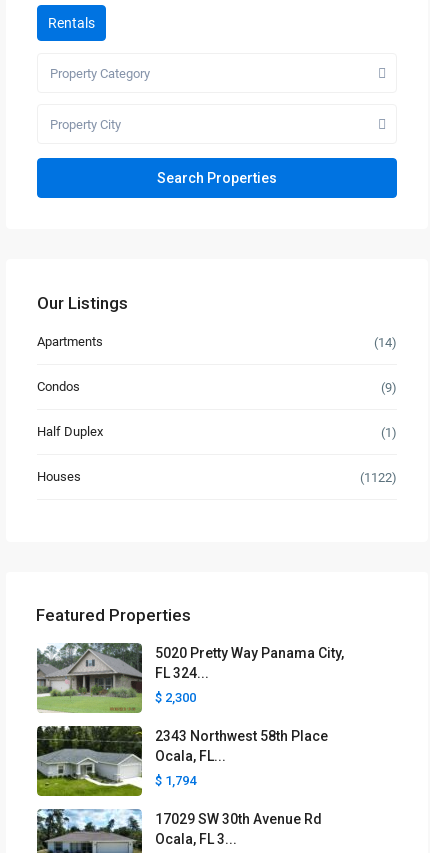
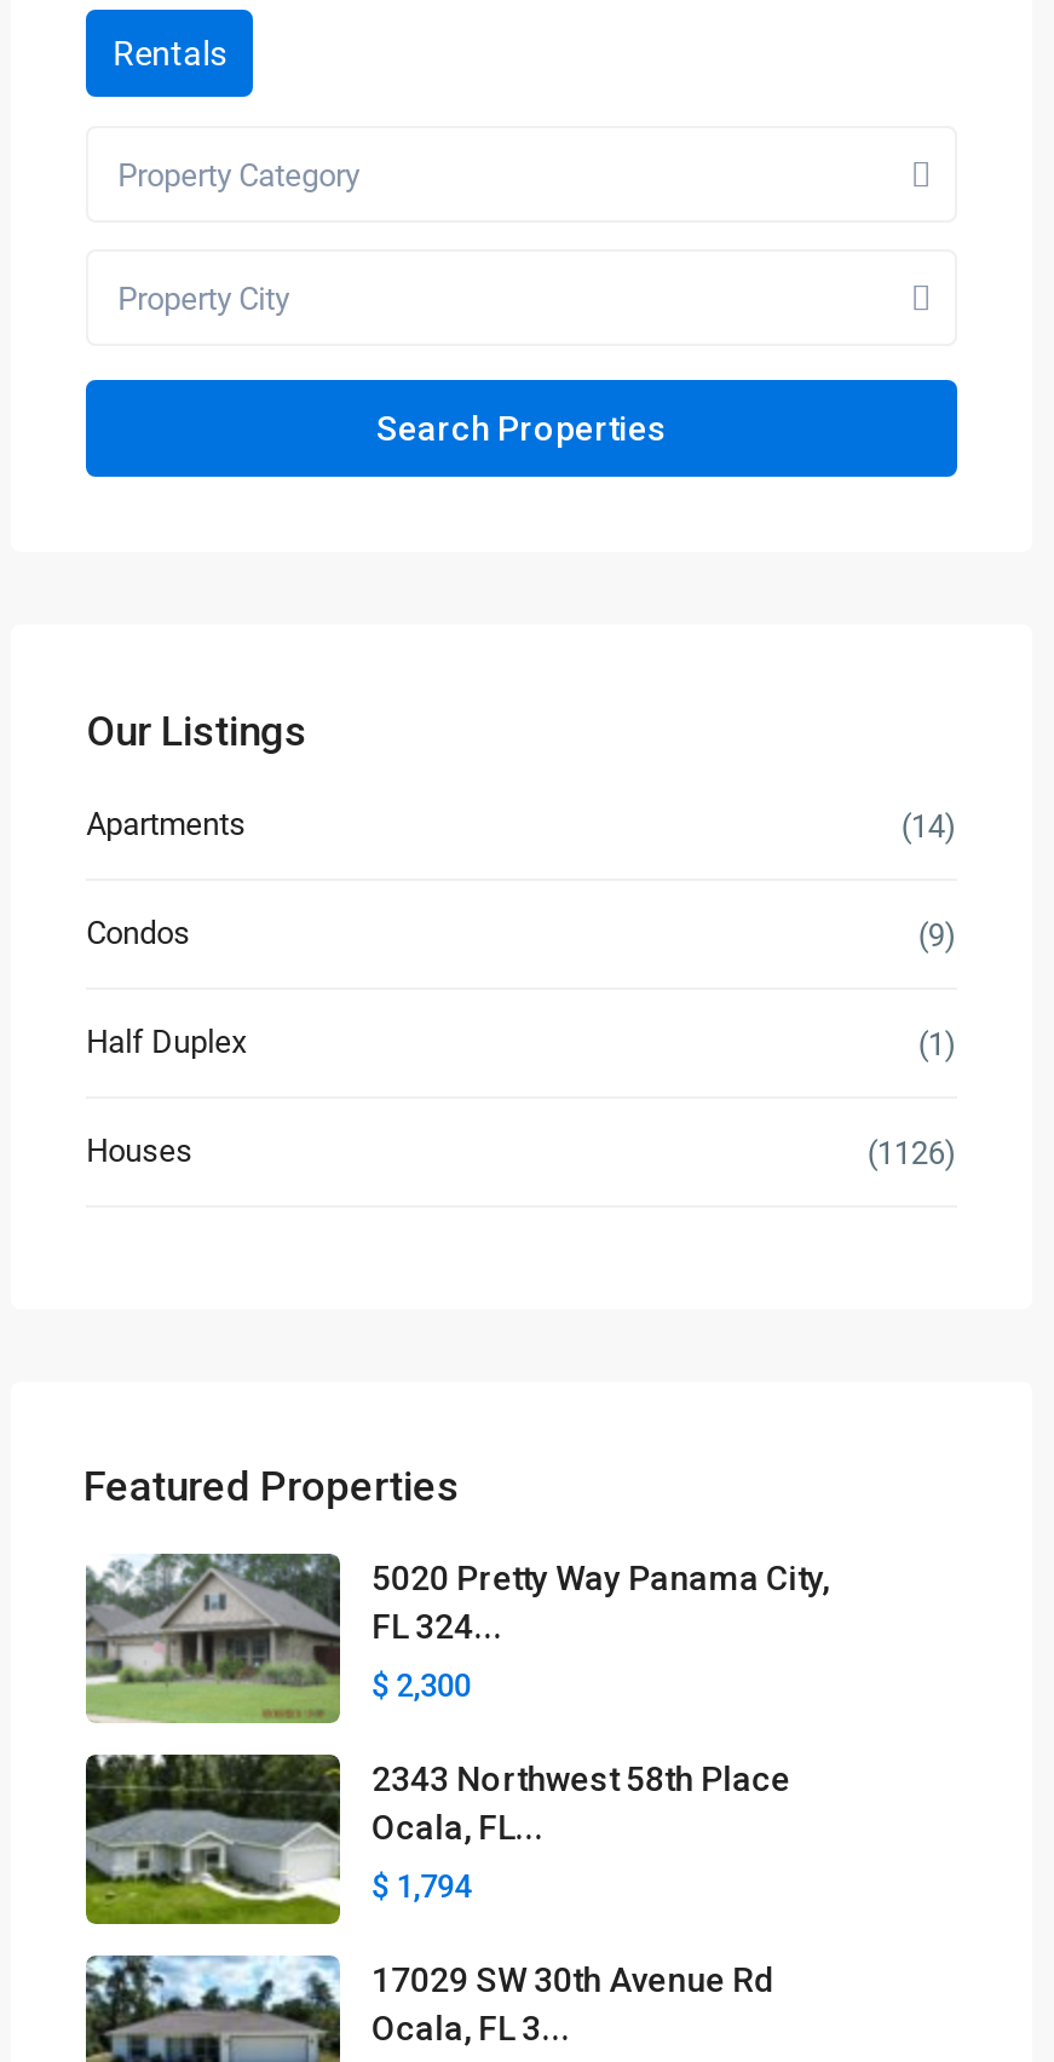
- (1122)
+ (1126)
